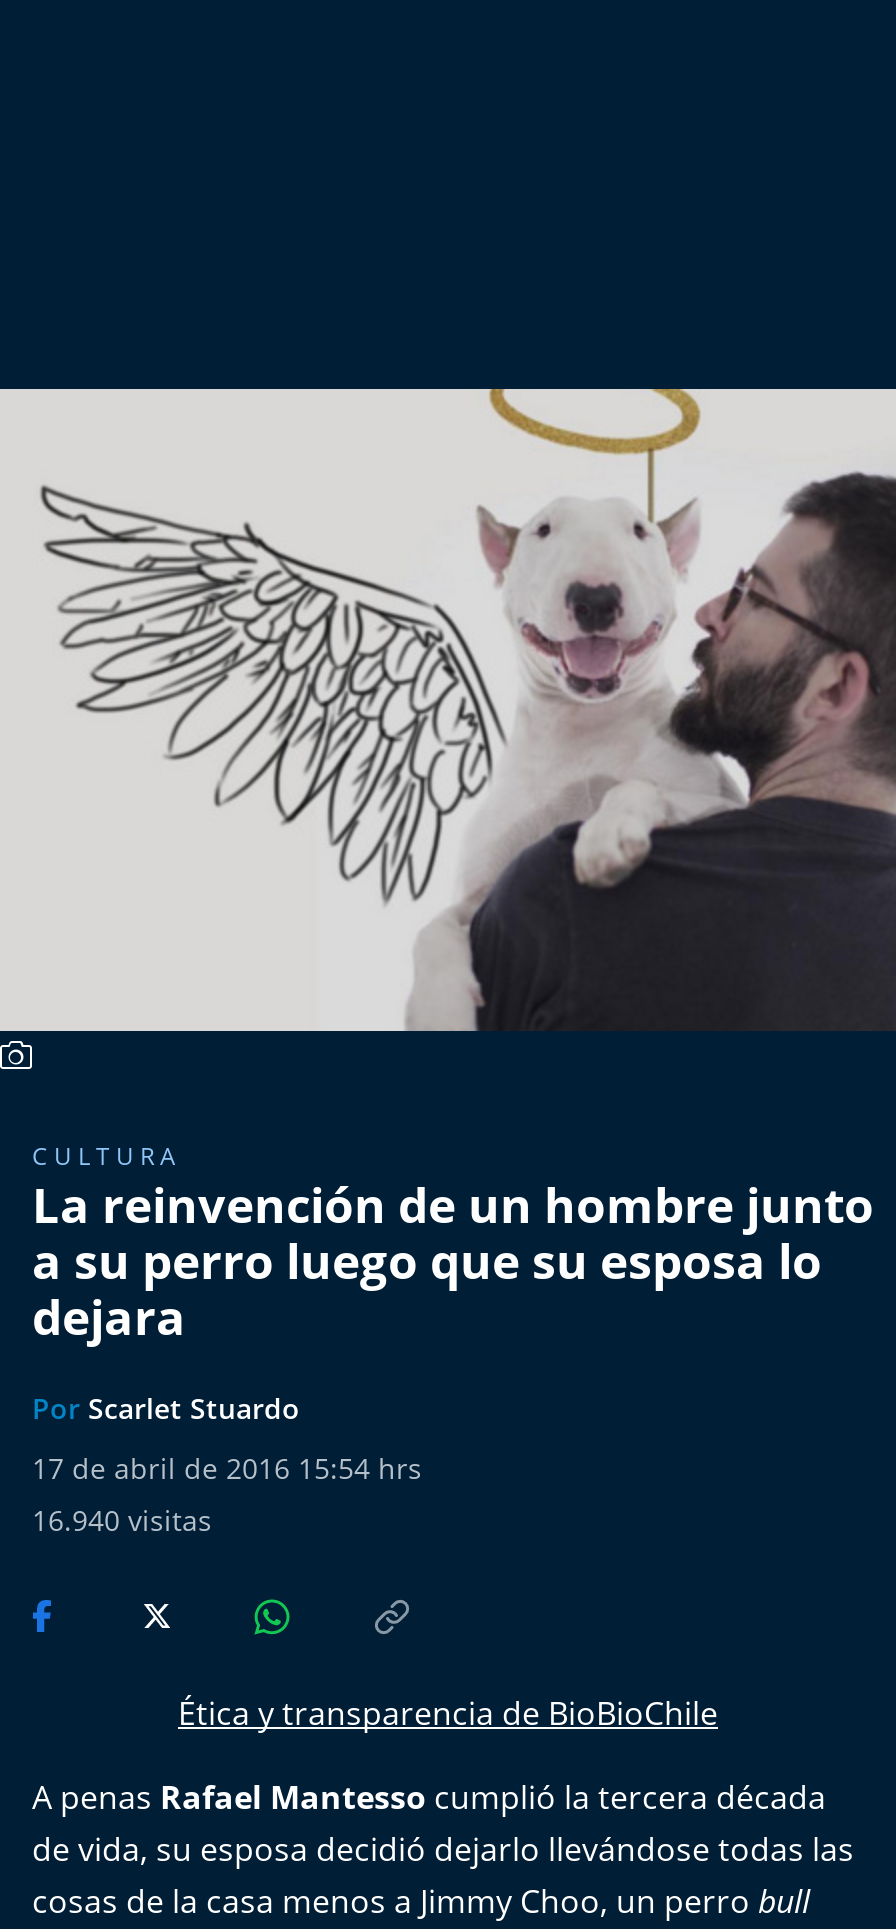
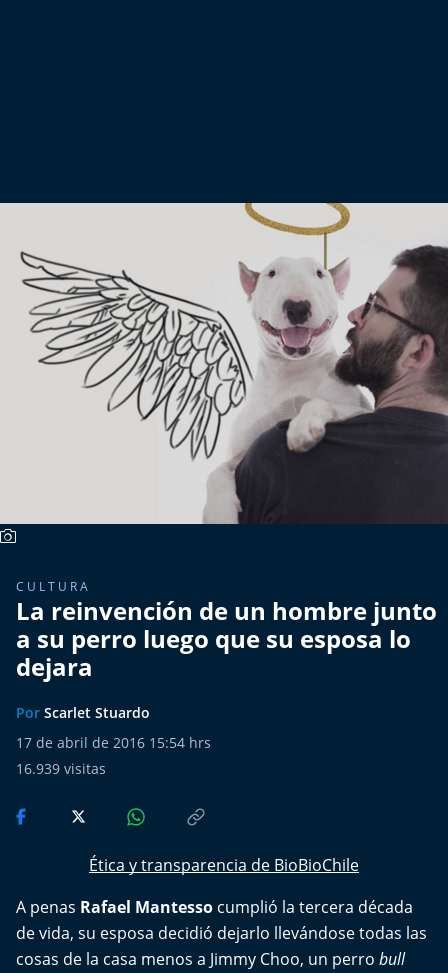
- 16.940 visitas
+ 16.939 visitas
